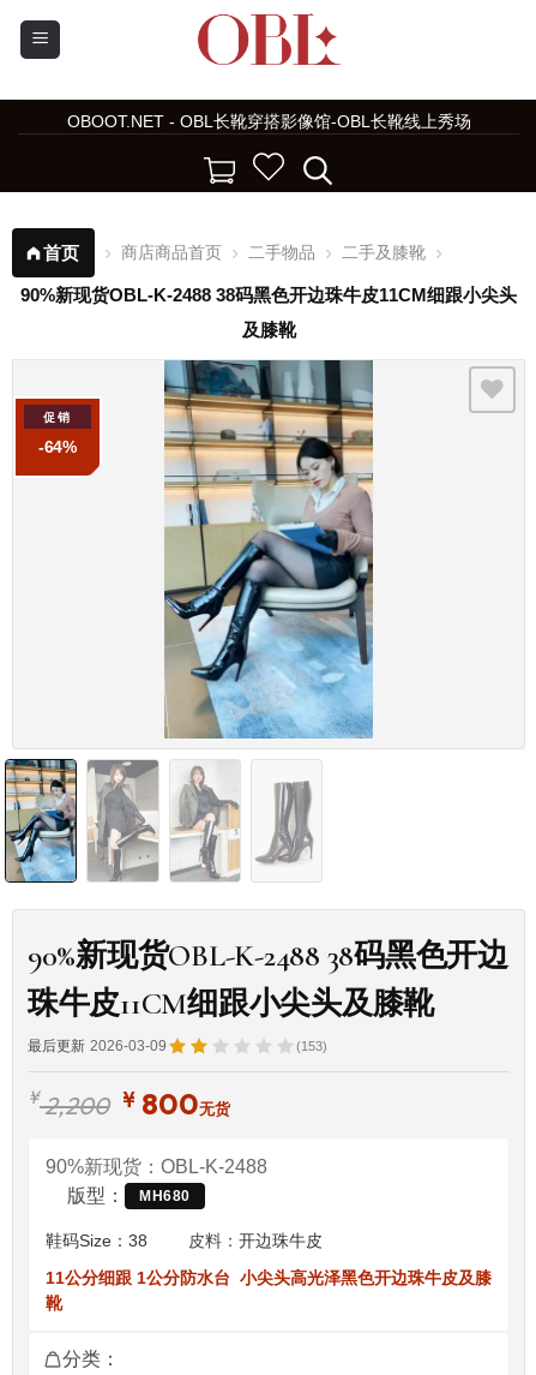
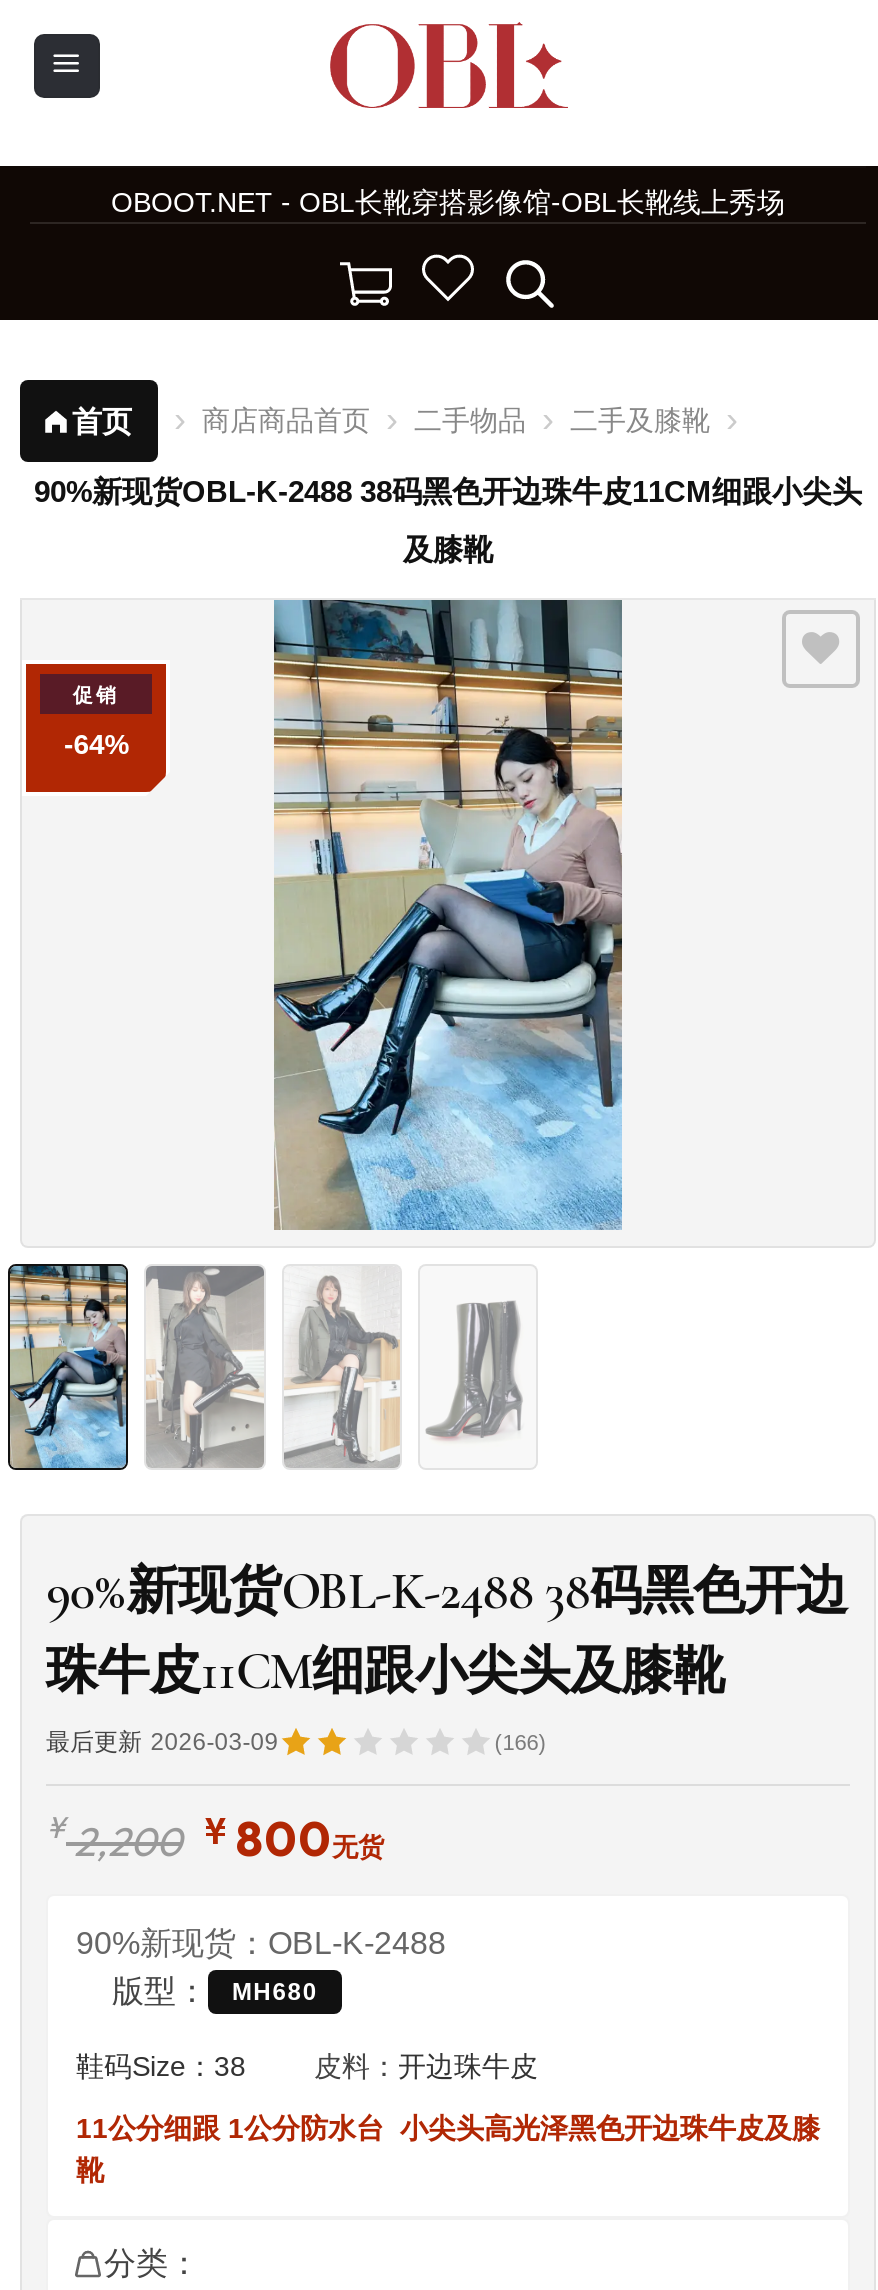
- (153)
+ (166)
